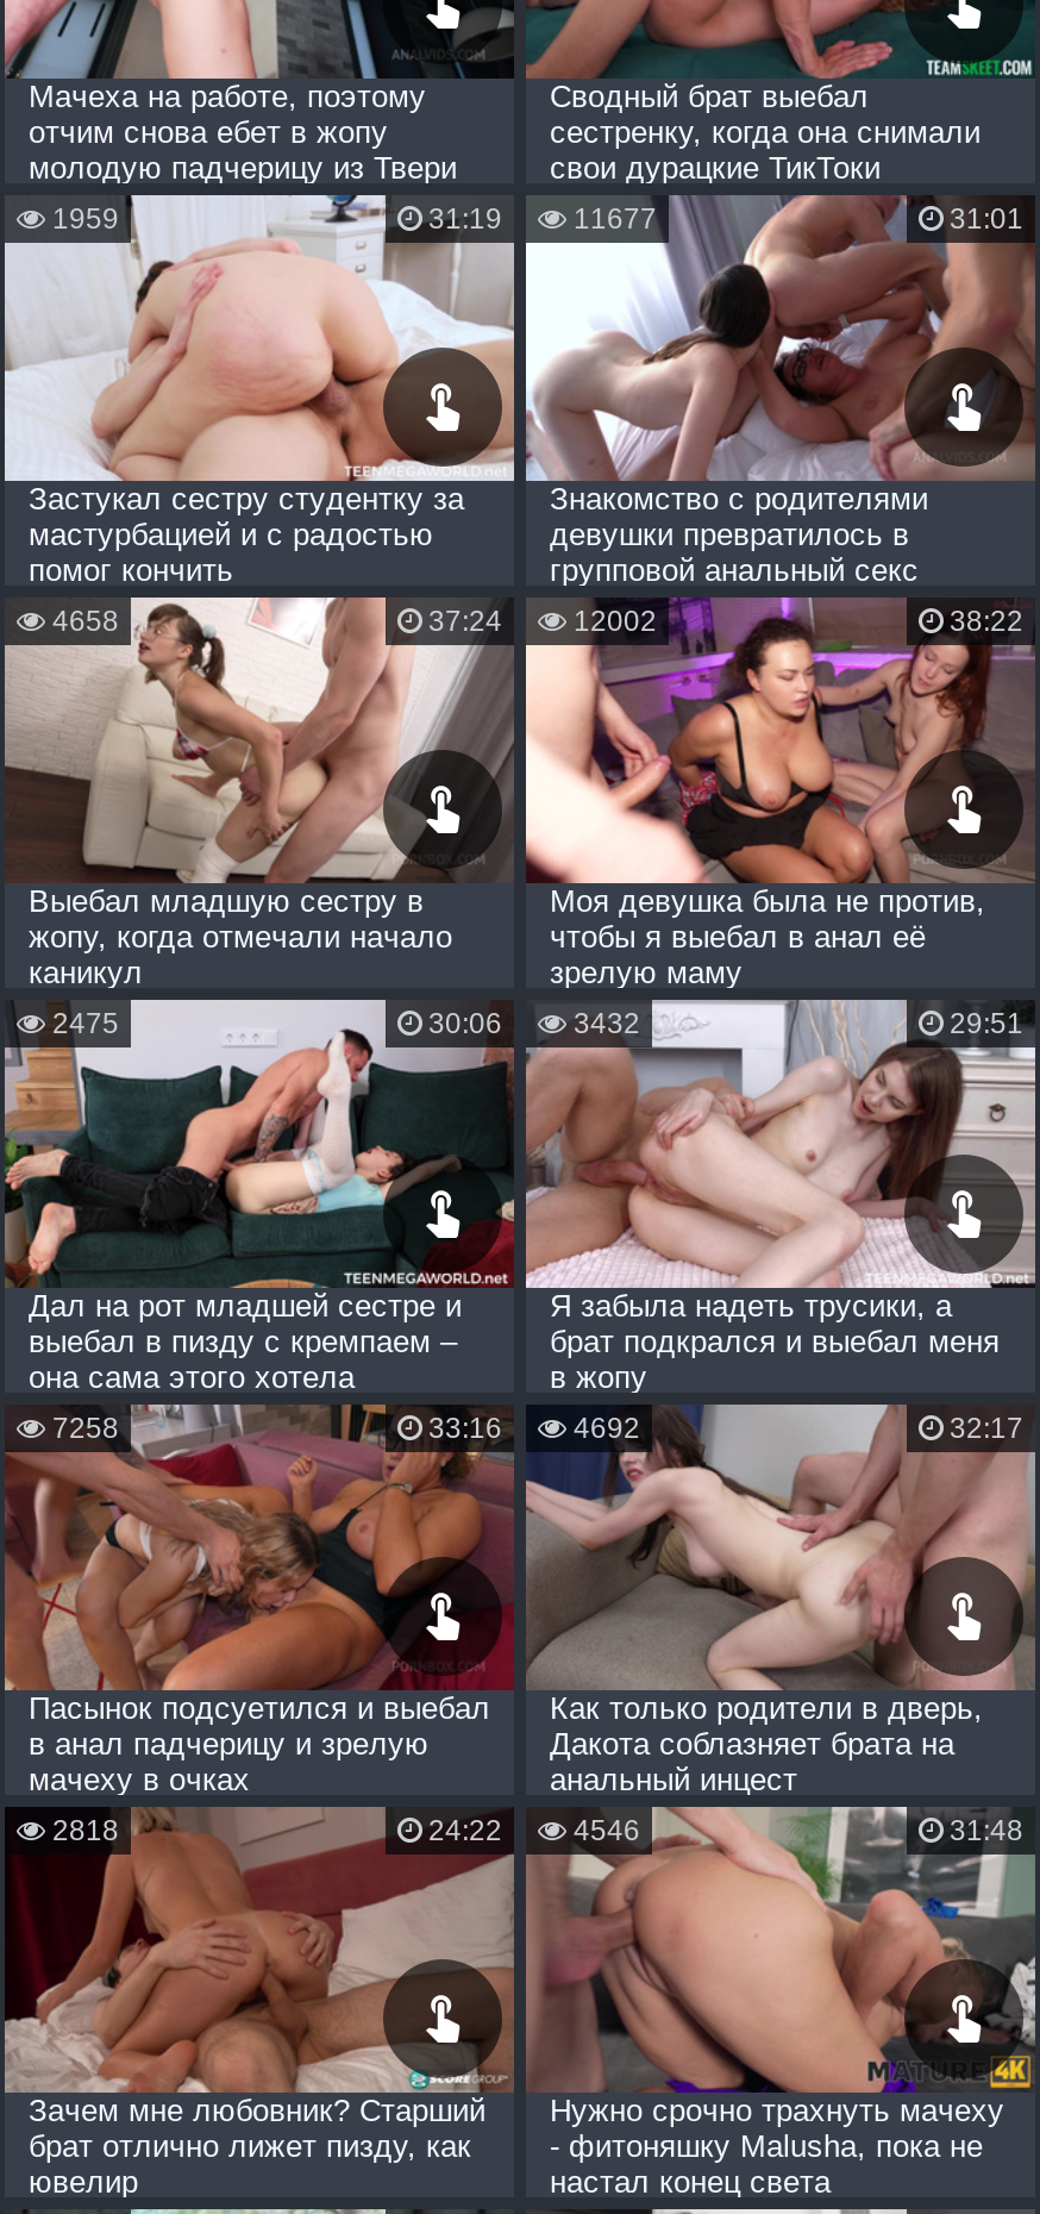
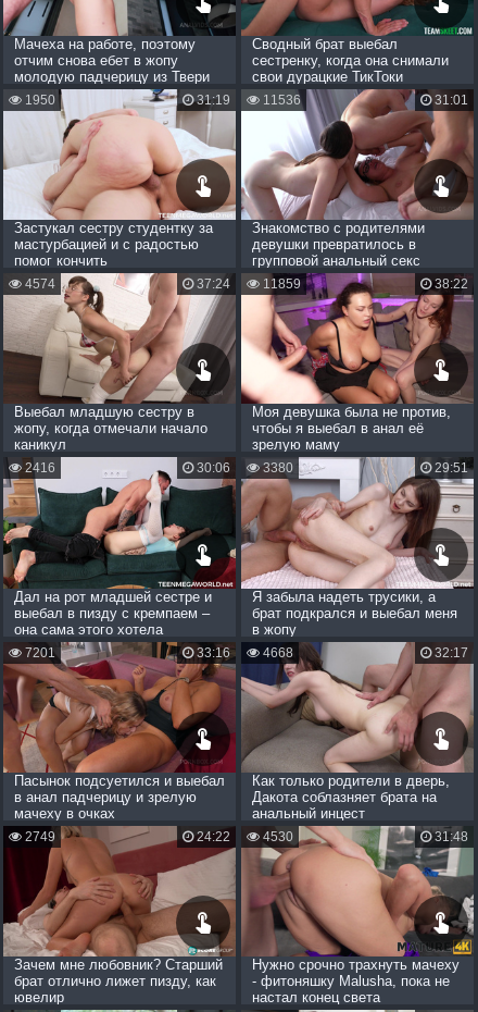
- 1959
+ 1950

- 31:19 11677
+ 31:19 11536

- 4658
+ 4574

- 37:24 12002
+ 37:24 11859

- 2475
+ 2416

- 30:06 3432
+ 30:06 3380

- 7258
+ 7201

- 33:16 4692
+ 33:16 4668

- 2818
+ 2749

- 24:22 4546
+ 24:22 4530
